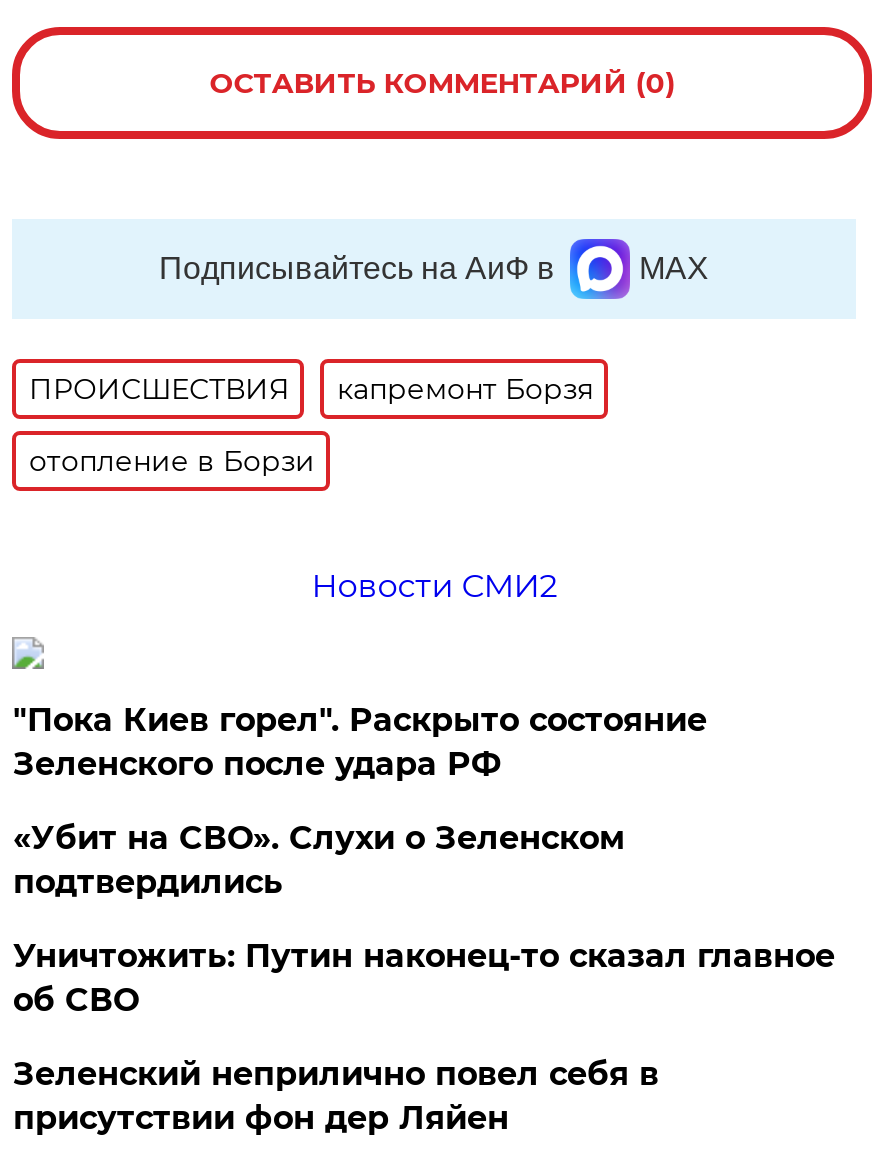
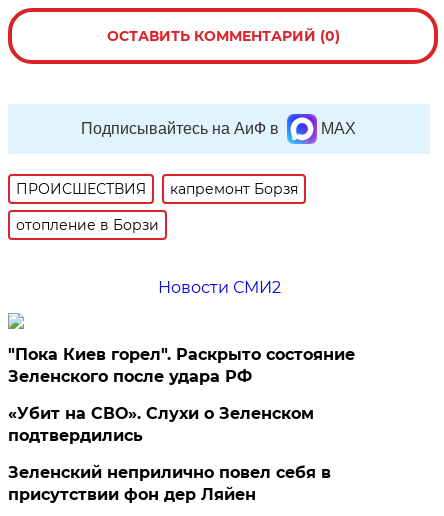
- Уничтожить: Путин наконец-то сказал главное
- об СВО
